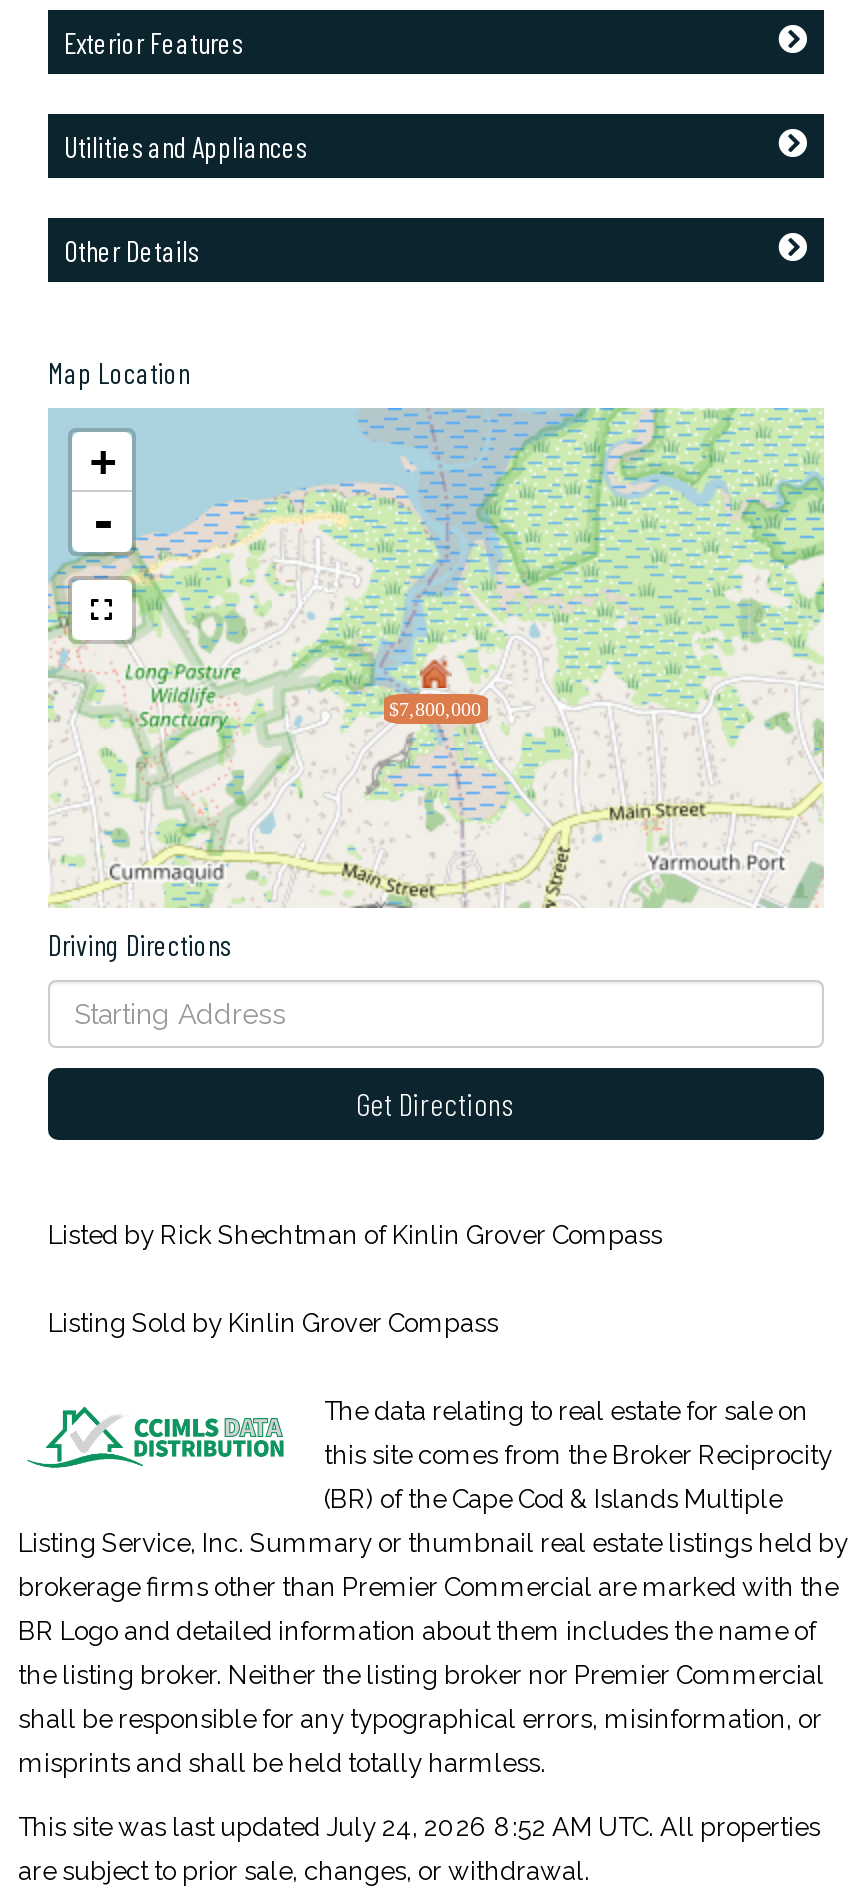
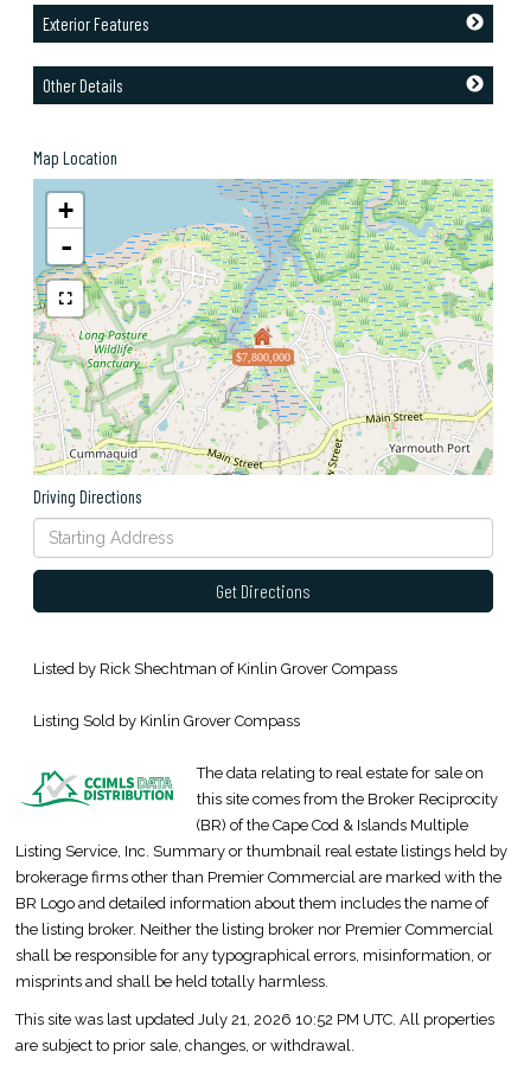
- Utilities and Appliances

- This site was last updated July 24, 2026 8:52 AM UTC. All properties
+ This site was last updated July 21, 2026 10:52 PM UTC. All properties
